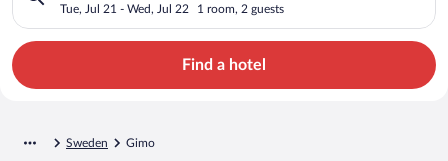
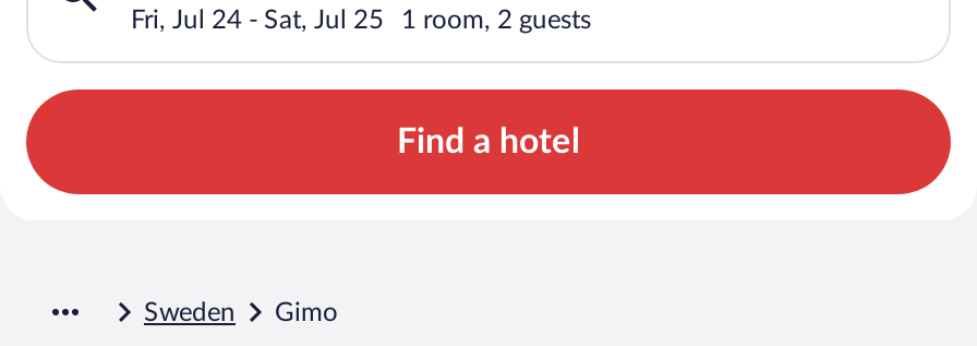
- Tue, Jul 21 - Wed, Jul 22
+ Fri, Jul 24 - Sat, Jul 25
